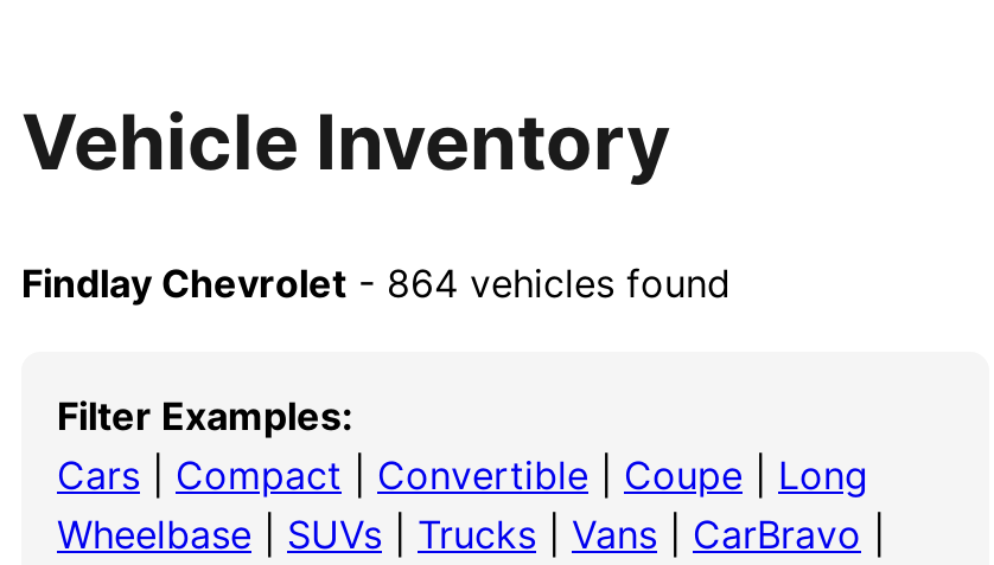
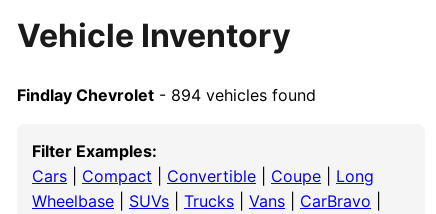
- Findlay Chevrolet - 864 vehicles found
+ Findlay Chevrolet - 894 vehicles found
